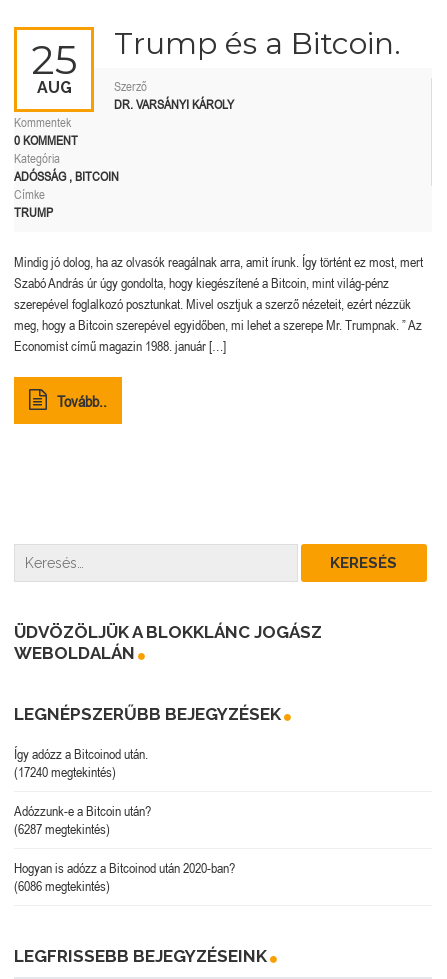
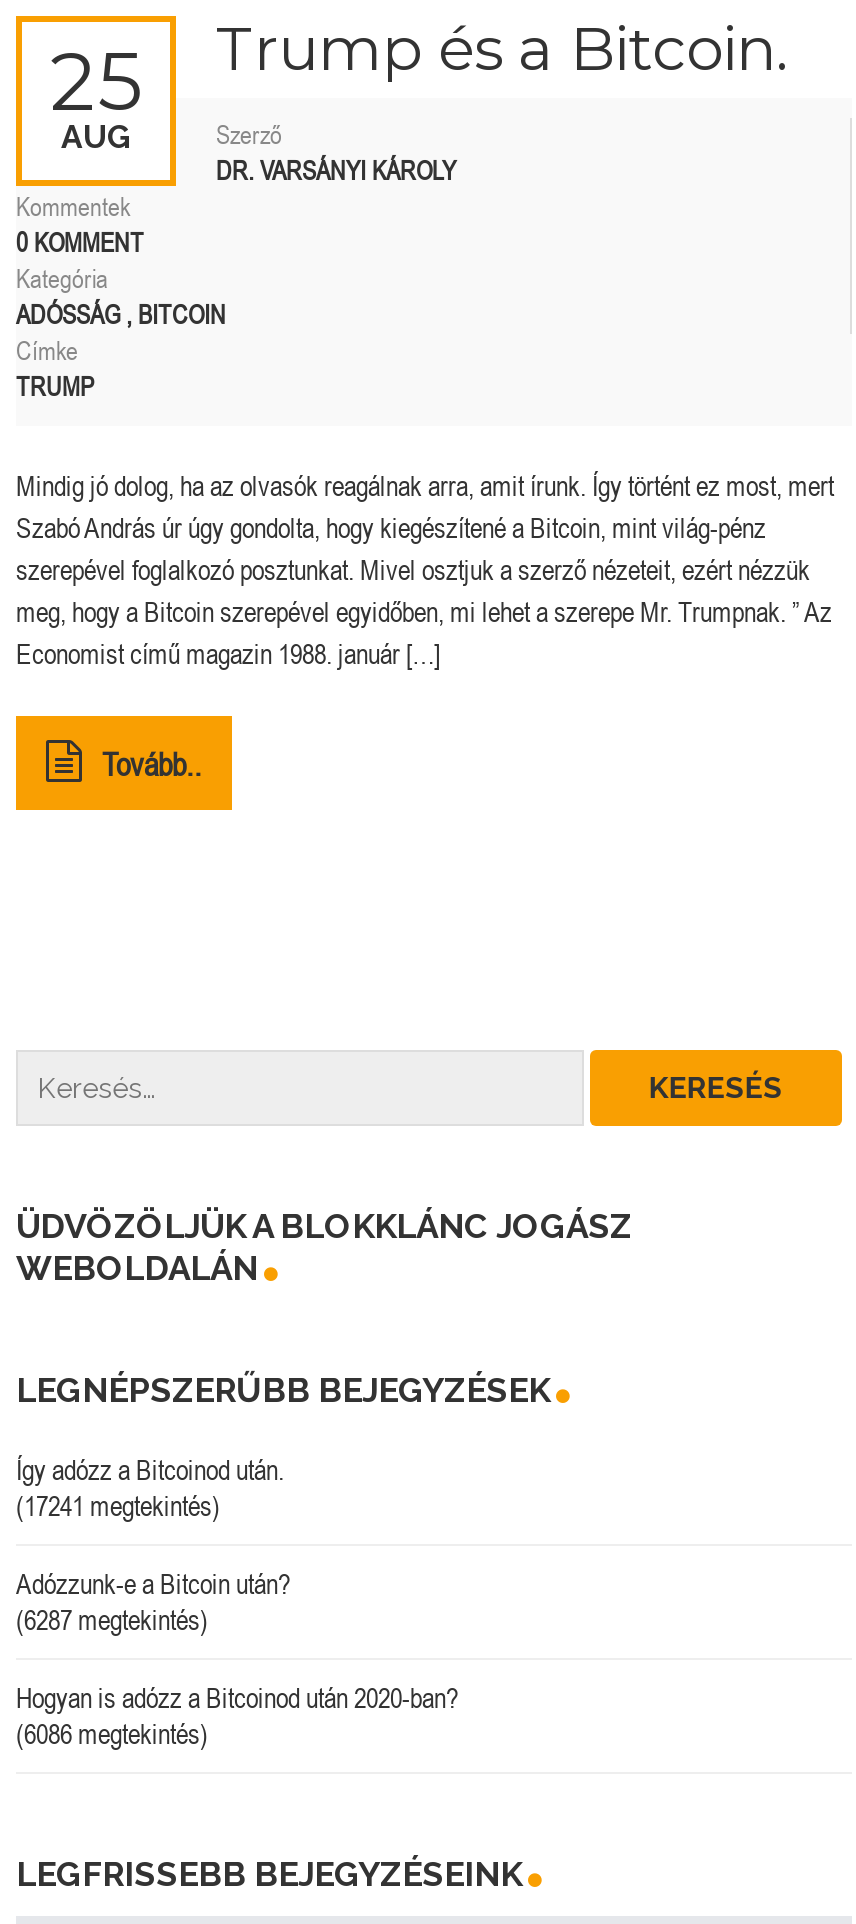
- (17240 megtekintés)
+ (17241 megtekintés)
